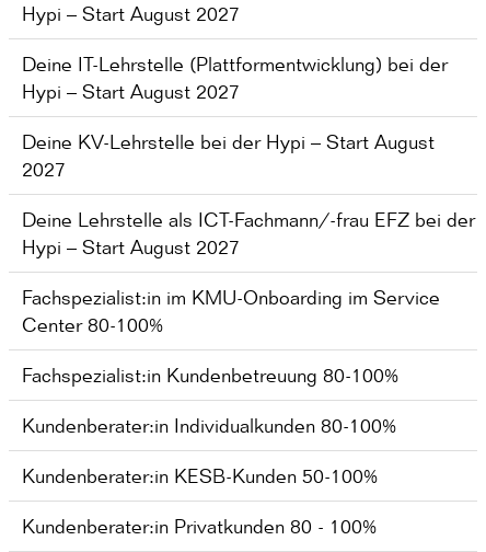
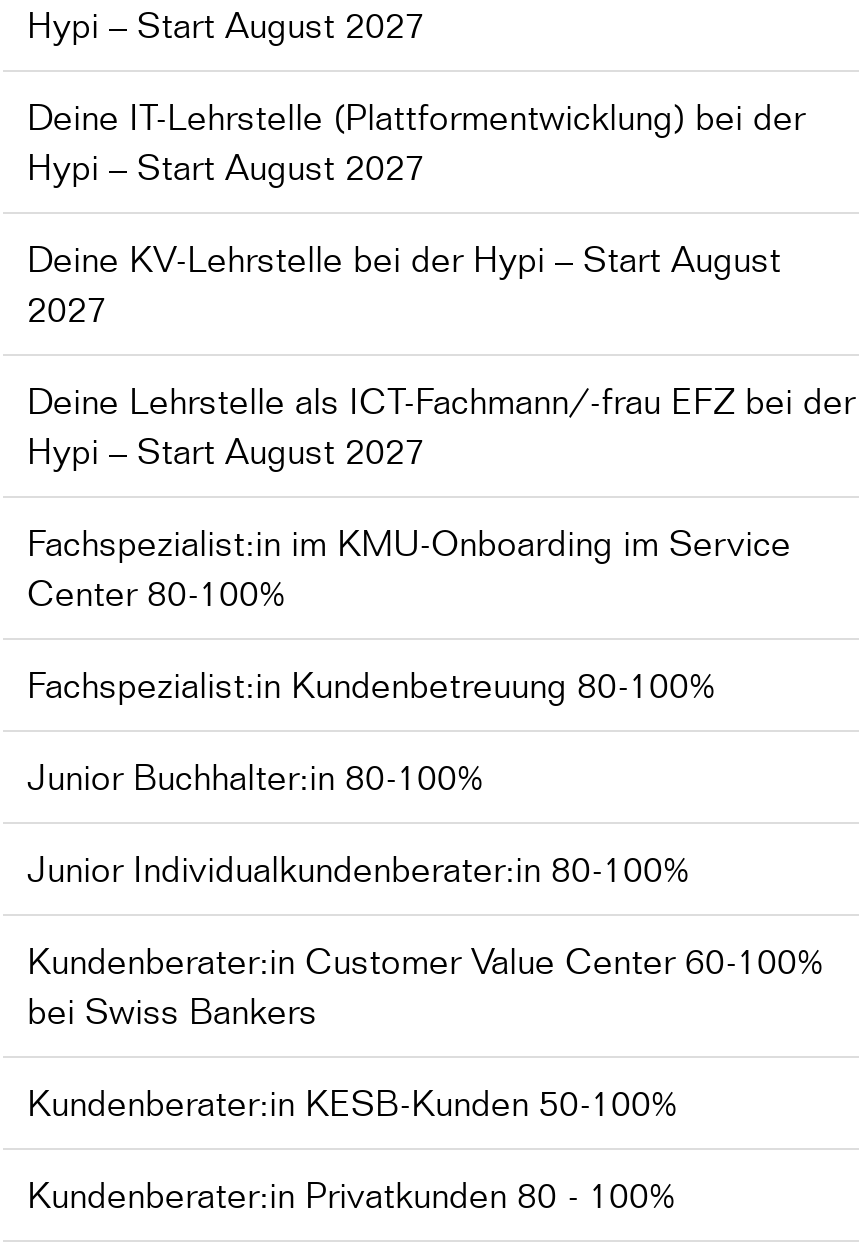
- Kundenberater:in Individualkunden 80-100%
+ Junior Buchhalter:in 80-100%
+ Junior Individualkundenberater:in 80-100%
+ Kundenberater:in Customer Value Center 60-100%
+ bei Swiss Bankers
